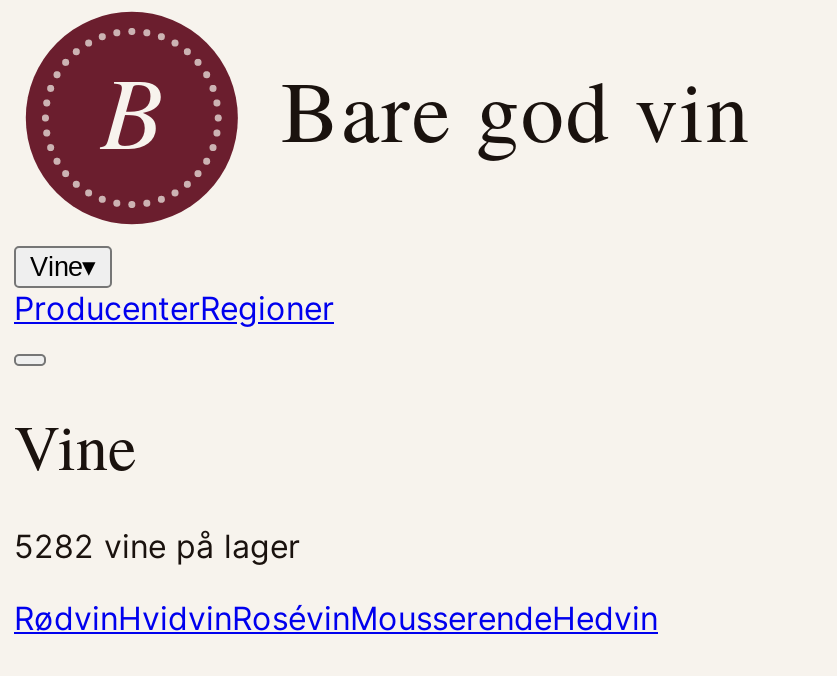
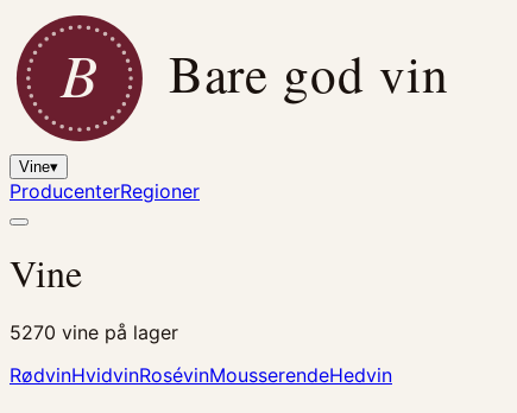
- 5282 vine på lager
+ 5270 vine på lager
